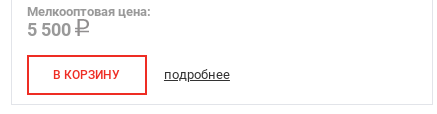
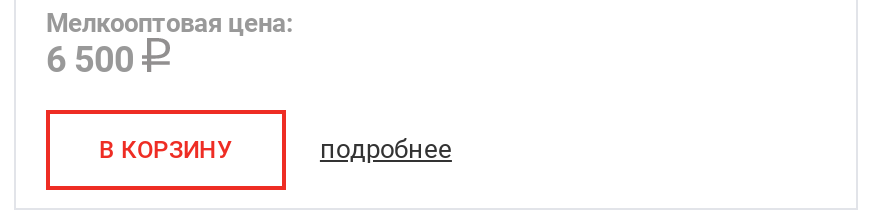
- 5 500
+ 6 500
